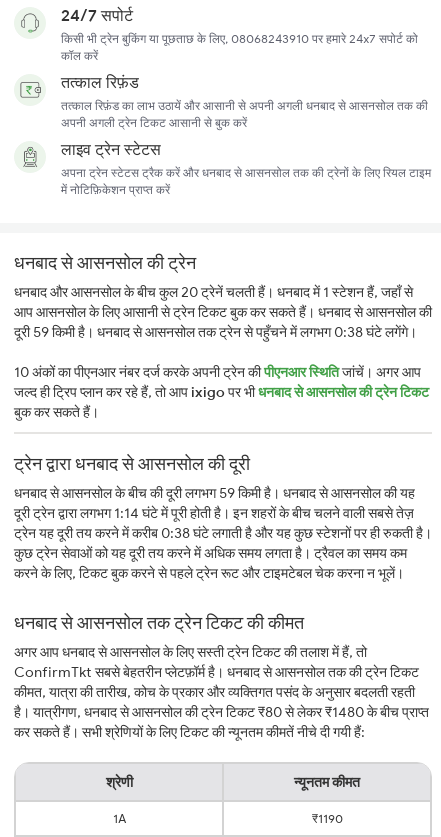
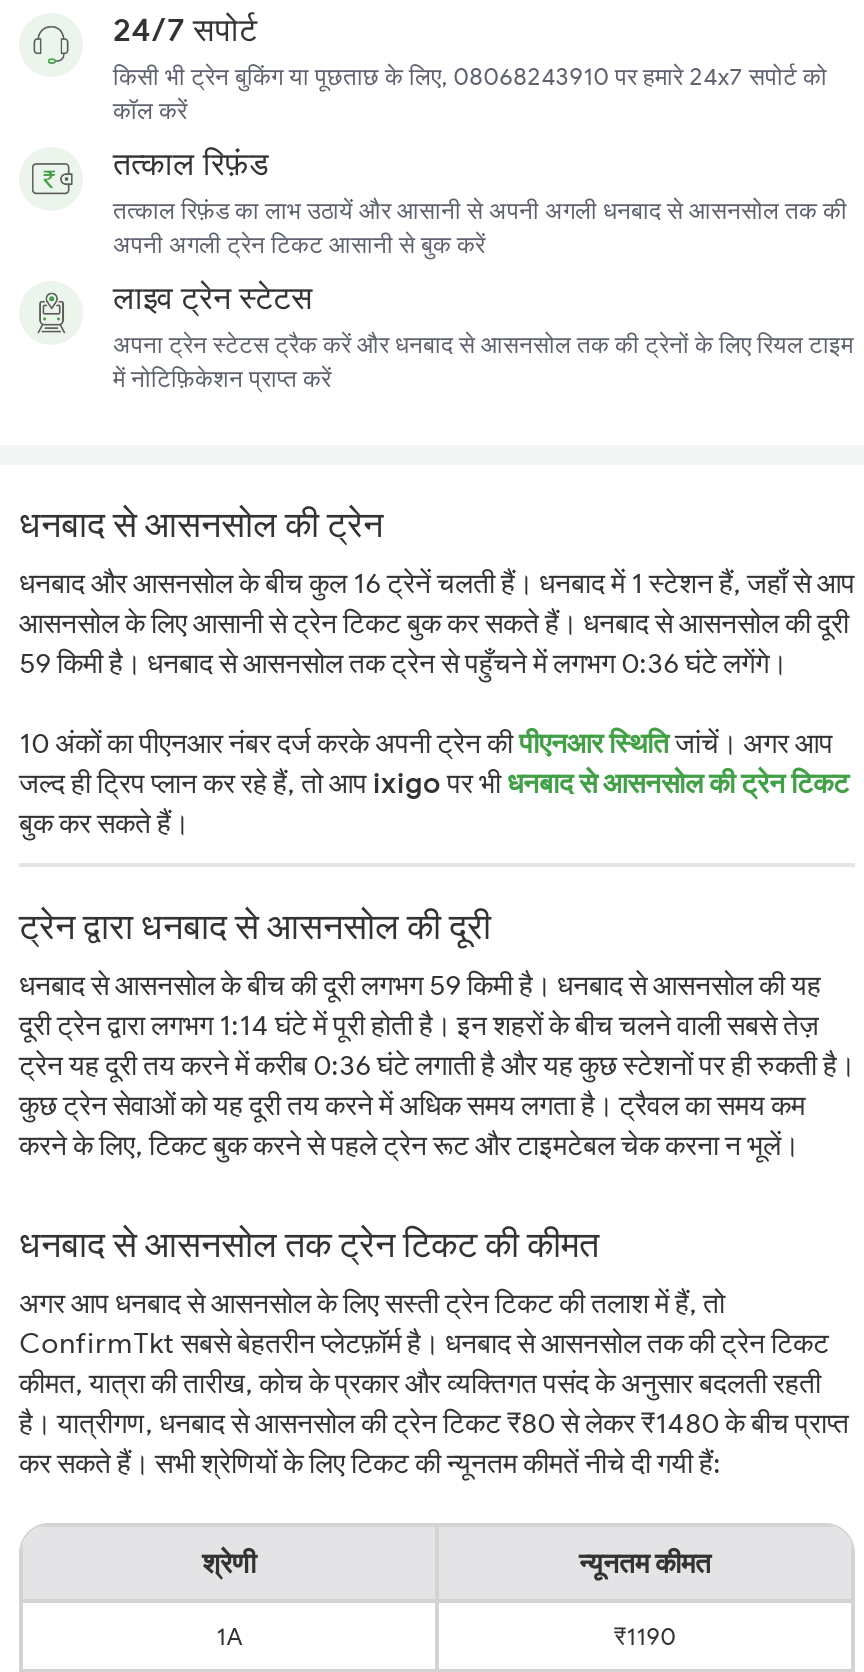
- धनबाद और आसनसोल के बीच कुल 20 ट्रेनें चलती हैं। धनबाद में 1 स्टेशन हैं, जहाँ से
- आप आसनसोल के लिए आसानी से ट्रेन टिकट बुक कर सकते हैं। धनबाद से आसनसोल की
- दूरी 59 किमी है। धनबाद से आसनसोल तक ट्रेन से पहुँचने में लगभग 0:38 घंटे लगेंगे।
+ धनबाद और आसनसोल के बीच कुल 16 ट्रेनें चलती हैं। धनबाद में 1 स्टेशन हैं, जहाँ से आप
+ आसनसोल के लिए आसानी से ट्रेन टिकट बुक कर सकते हैं। धनबाद से आसनसोल की दूरी
+ 59 किमी है। धनबाद से आसनसोल तक ट्रेन से पहुँचने में लगभग 0:36 घंटे लगेंगे।

- ट्रेन यह दूरी तय करने में करीब 0:38 घंटे लगाती है और यह कुछ स्टेशनों पर ही रुकती है।
+ ट्रेन यह दूरी तय करने में करीब 0:36 घंटे लगाती है और यह कुछ स्टेशनों पर ही रुकती है।
